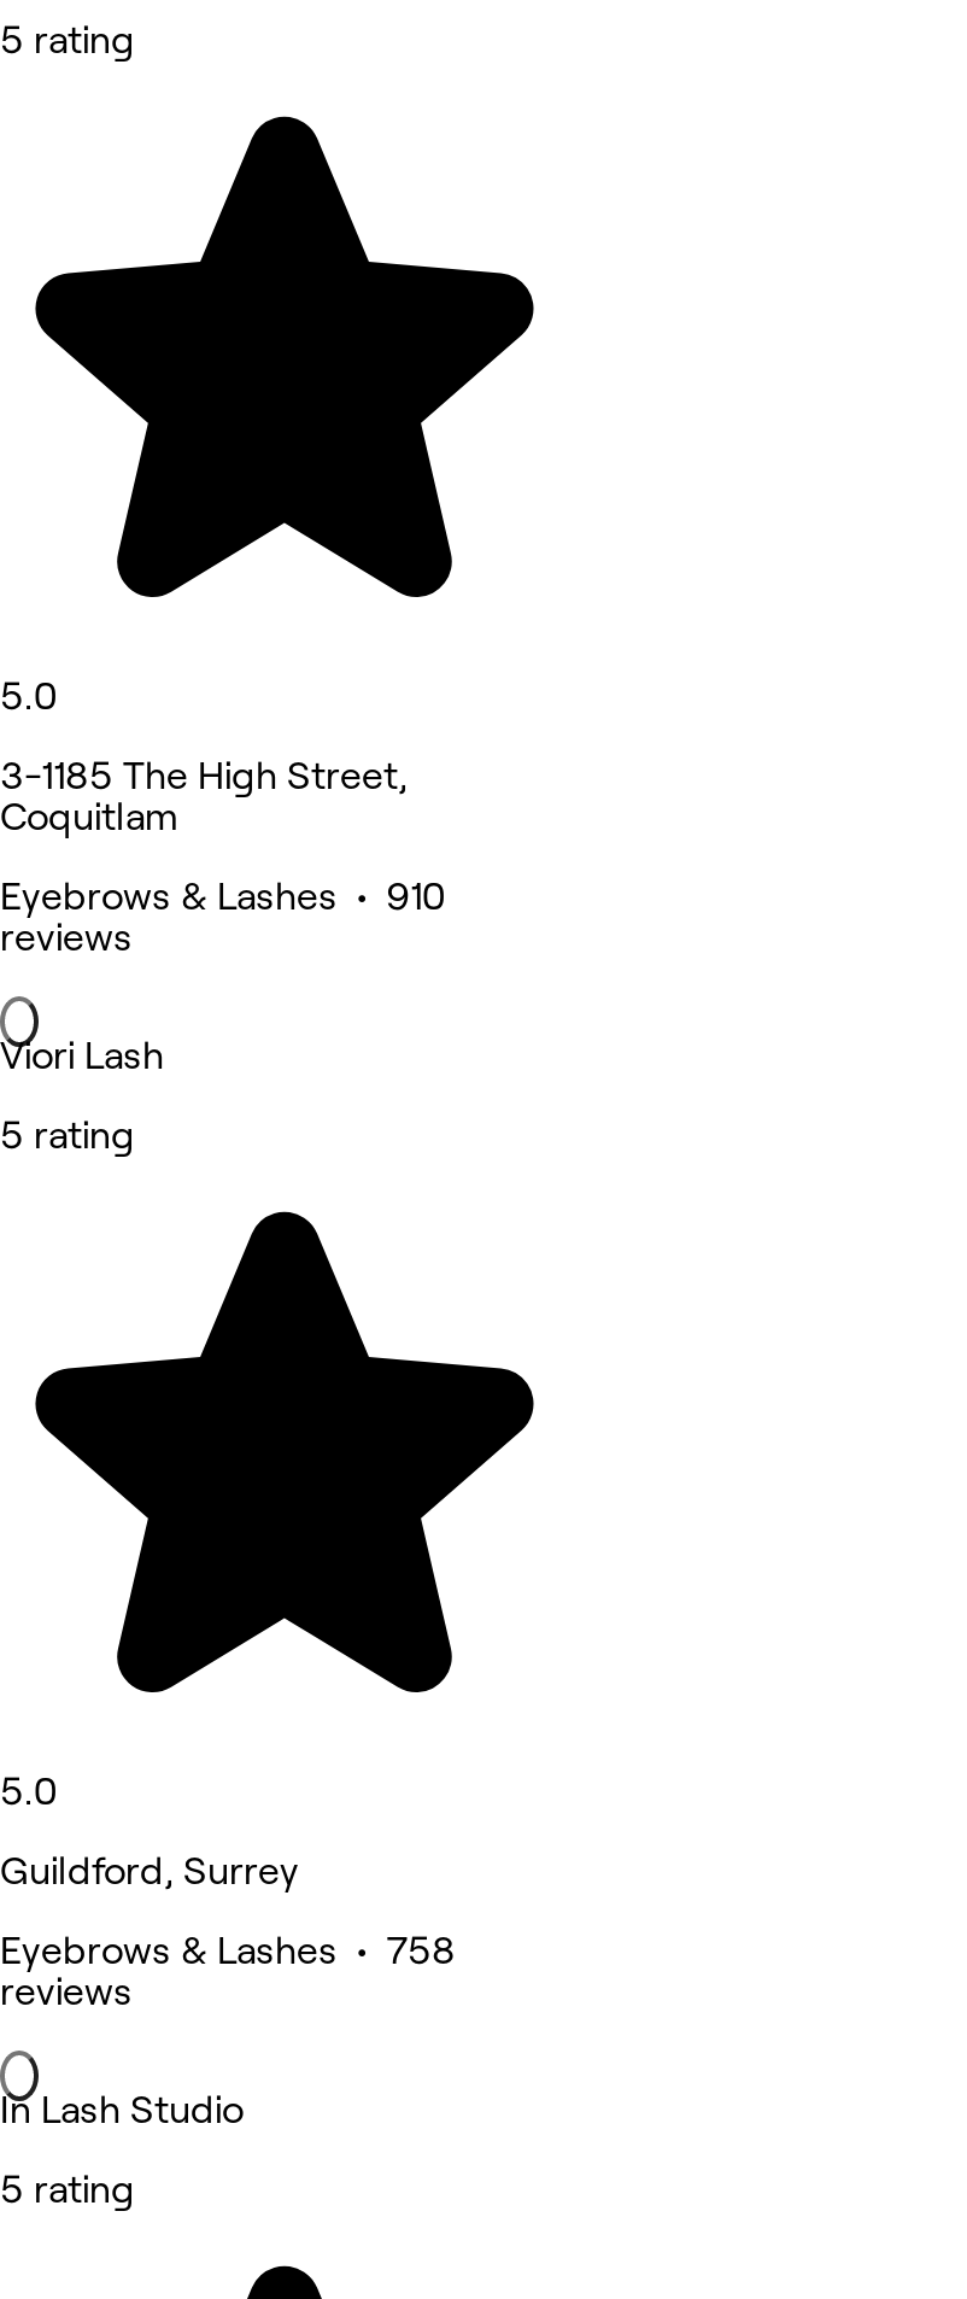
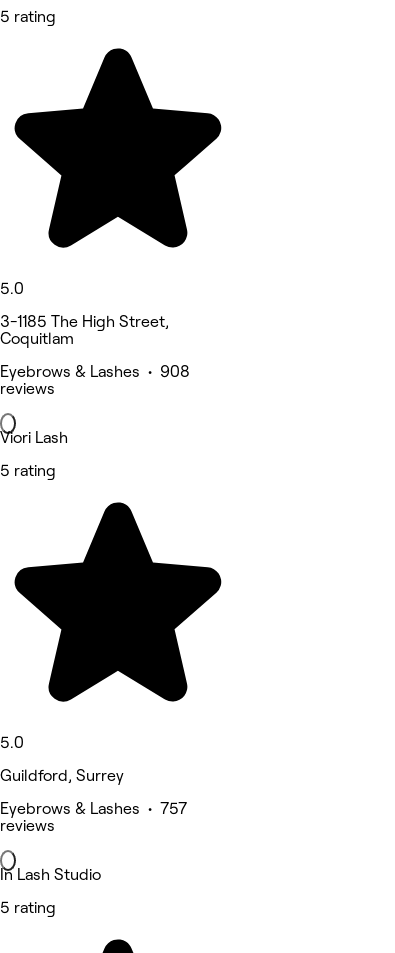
- Eyebrows & Lashes • 910
+ Eyebrows & Lashes • 908

- Eyebrows & Lashes • 758
+ Eyebrows & Lashes • 757
